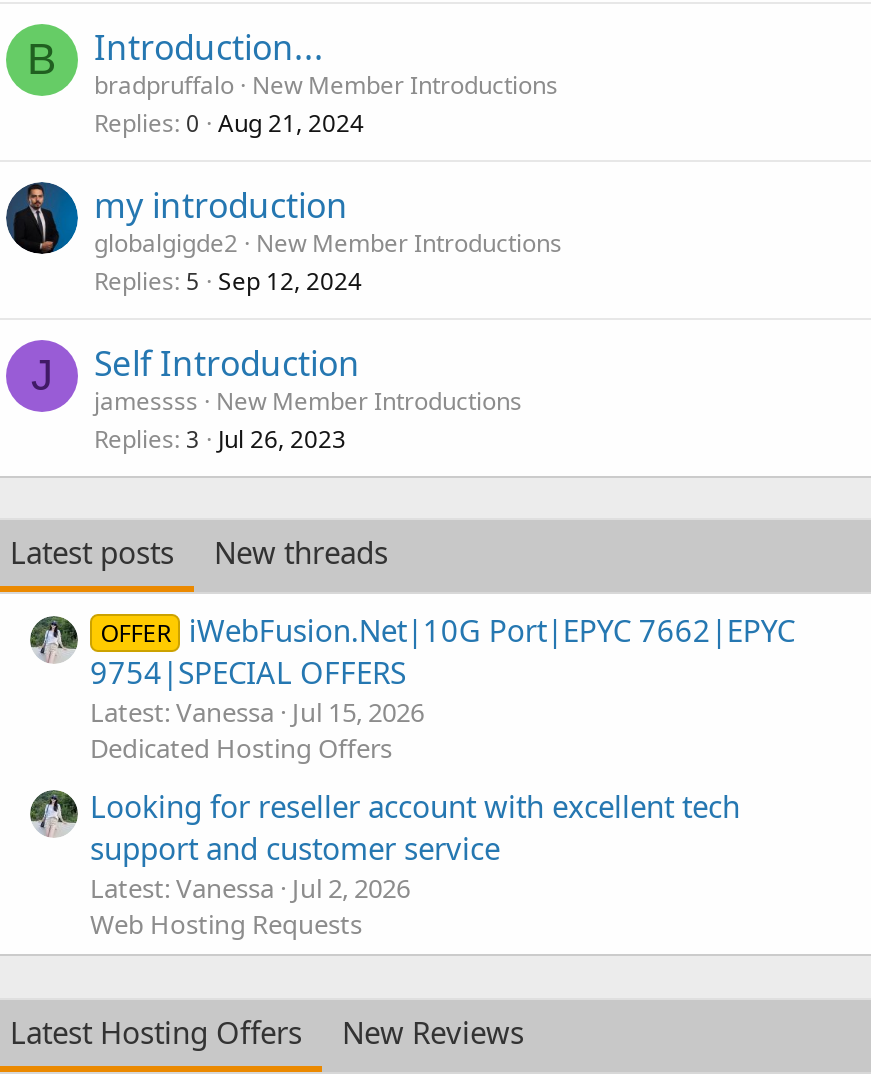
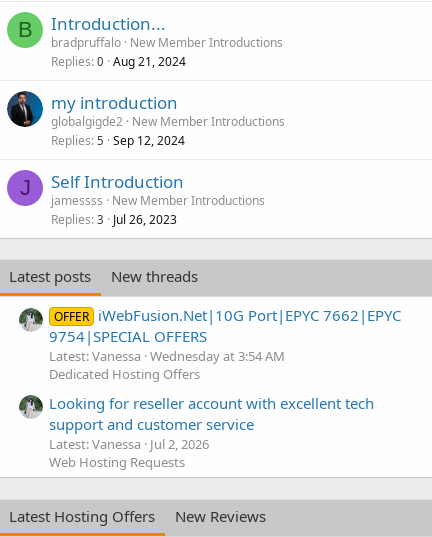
- Latest: Vanessa Jul 15, 2026
+ Latest: Vanessa Wednesday at 3:54 AM
